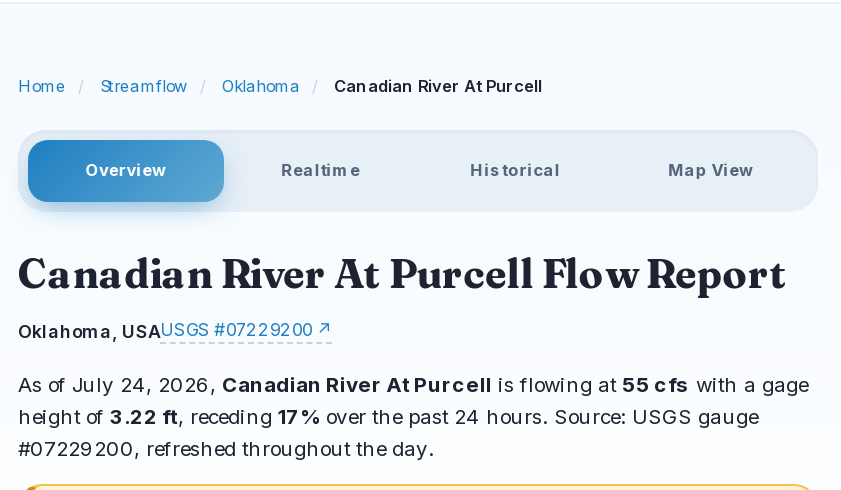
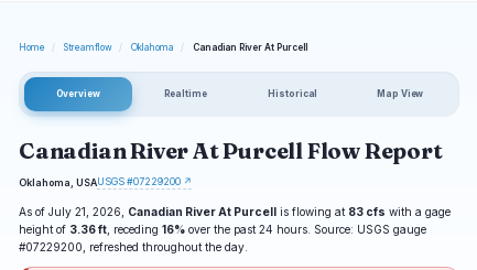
- As of July 24, 2026, Canadian River At Purcell is flowing at 55 cfs with a gage
+ As of July 21, 2026, Canadian River At Purcell is flowing at 83 cfs with a gage

- height of 3.22 ft, receding 17% over the past 24 hours. Source: USGS gauge
+ height of 3.36 ft, receding 16% over the past 24 hours. Source: USGS gauge
